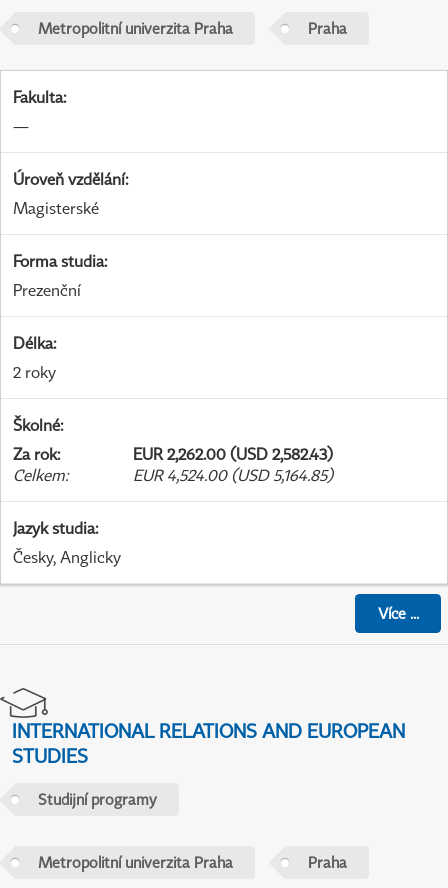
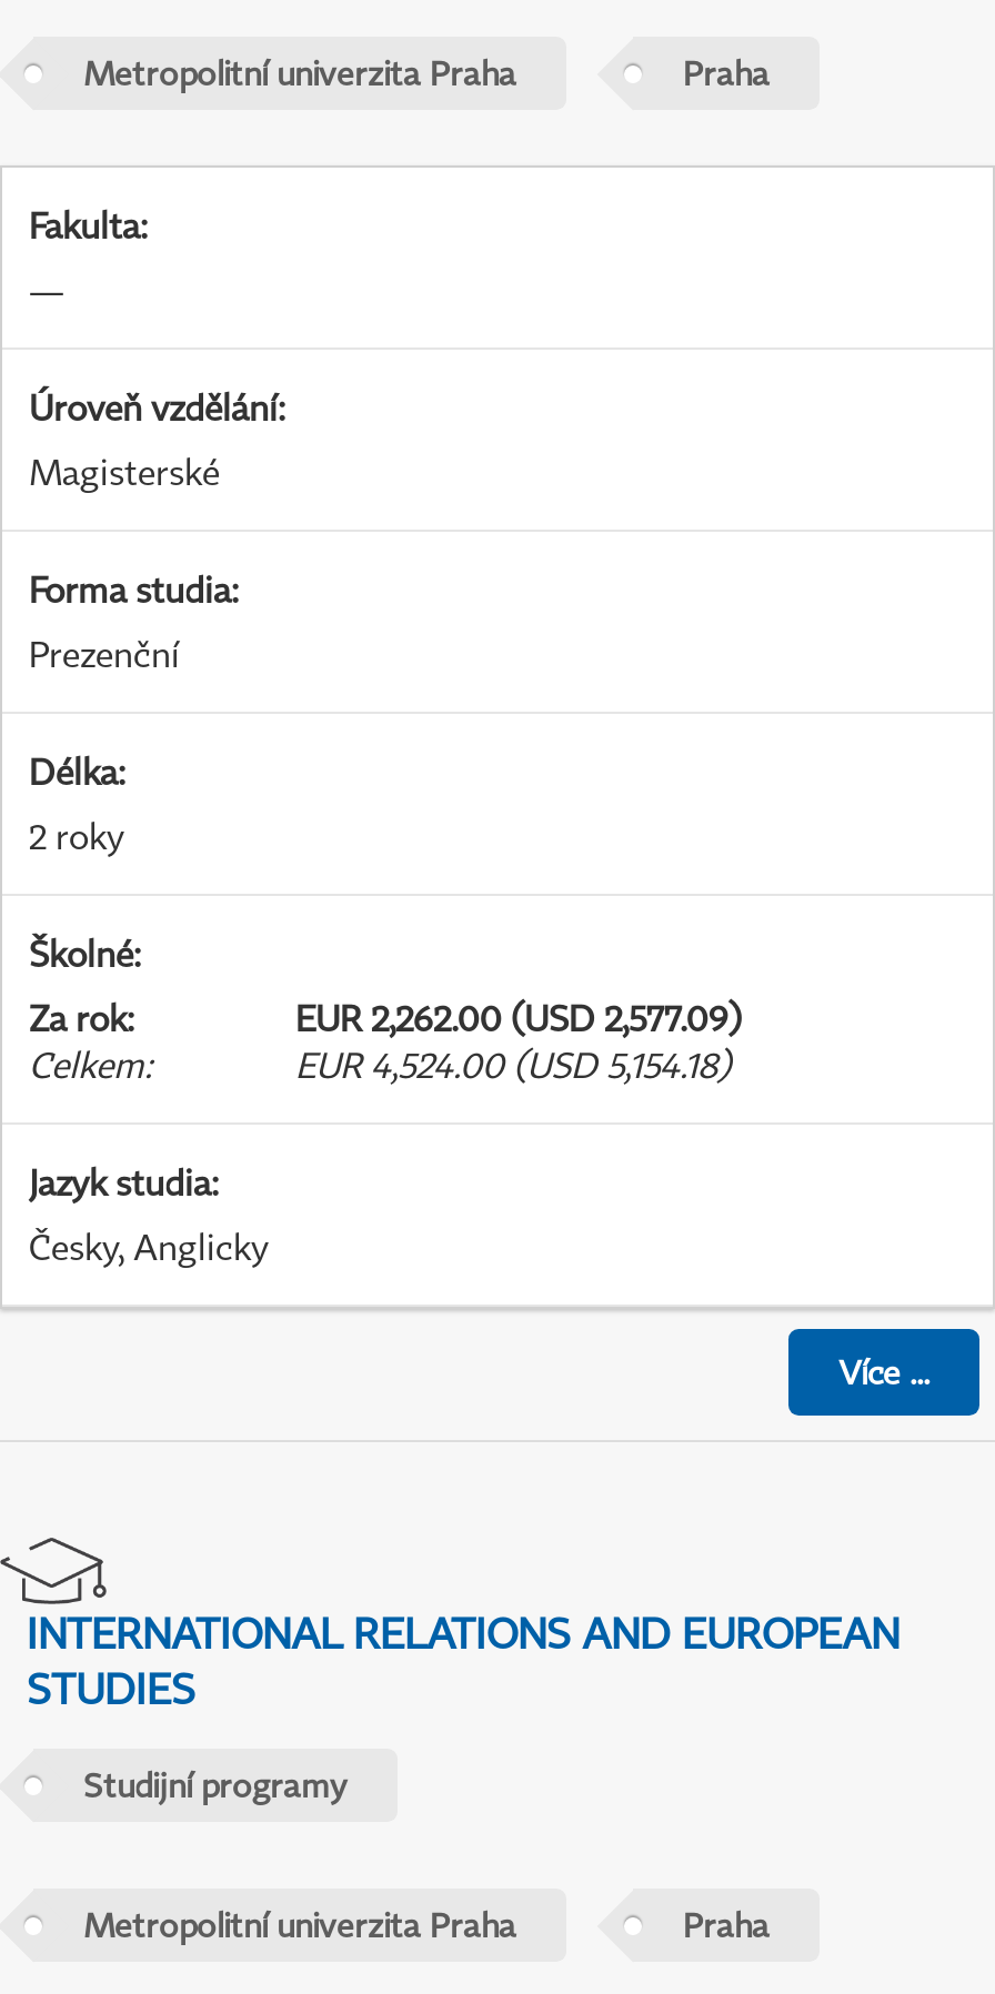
- EUR 2,262.00 (USD 2,582.43)
+ EUR 2,262.00 (USD 2,577.09)

- EUR 4,524.00 (USD 5,164.85)
+ EUR 4,524.00 (USD 5,154.18)
